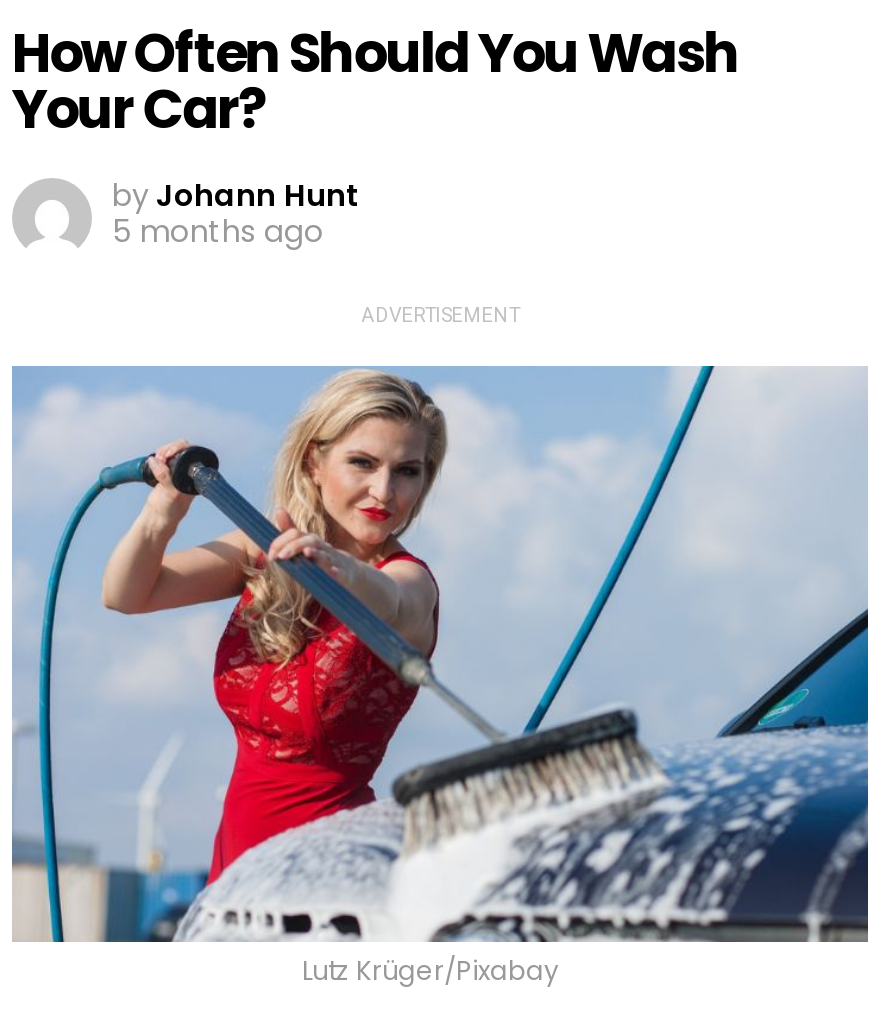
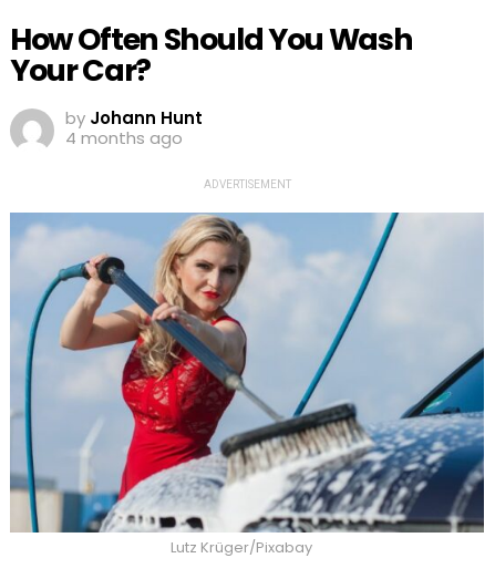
- 5 months ago
+ 4 months ago
